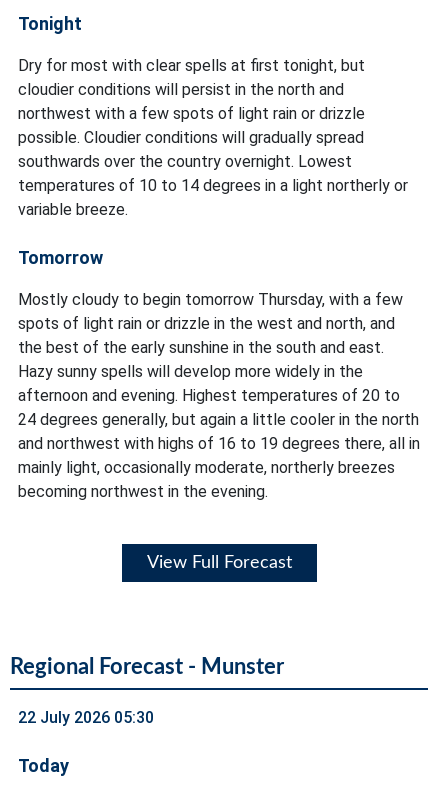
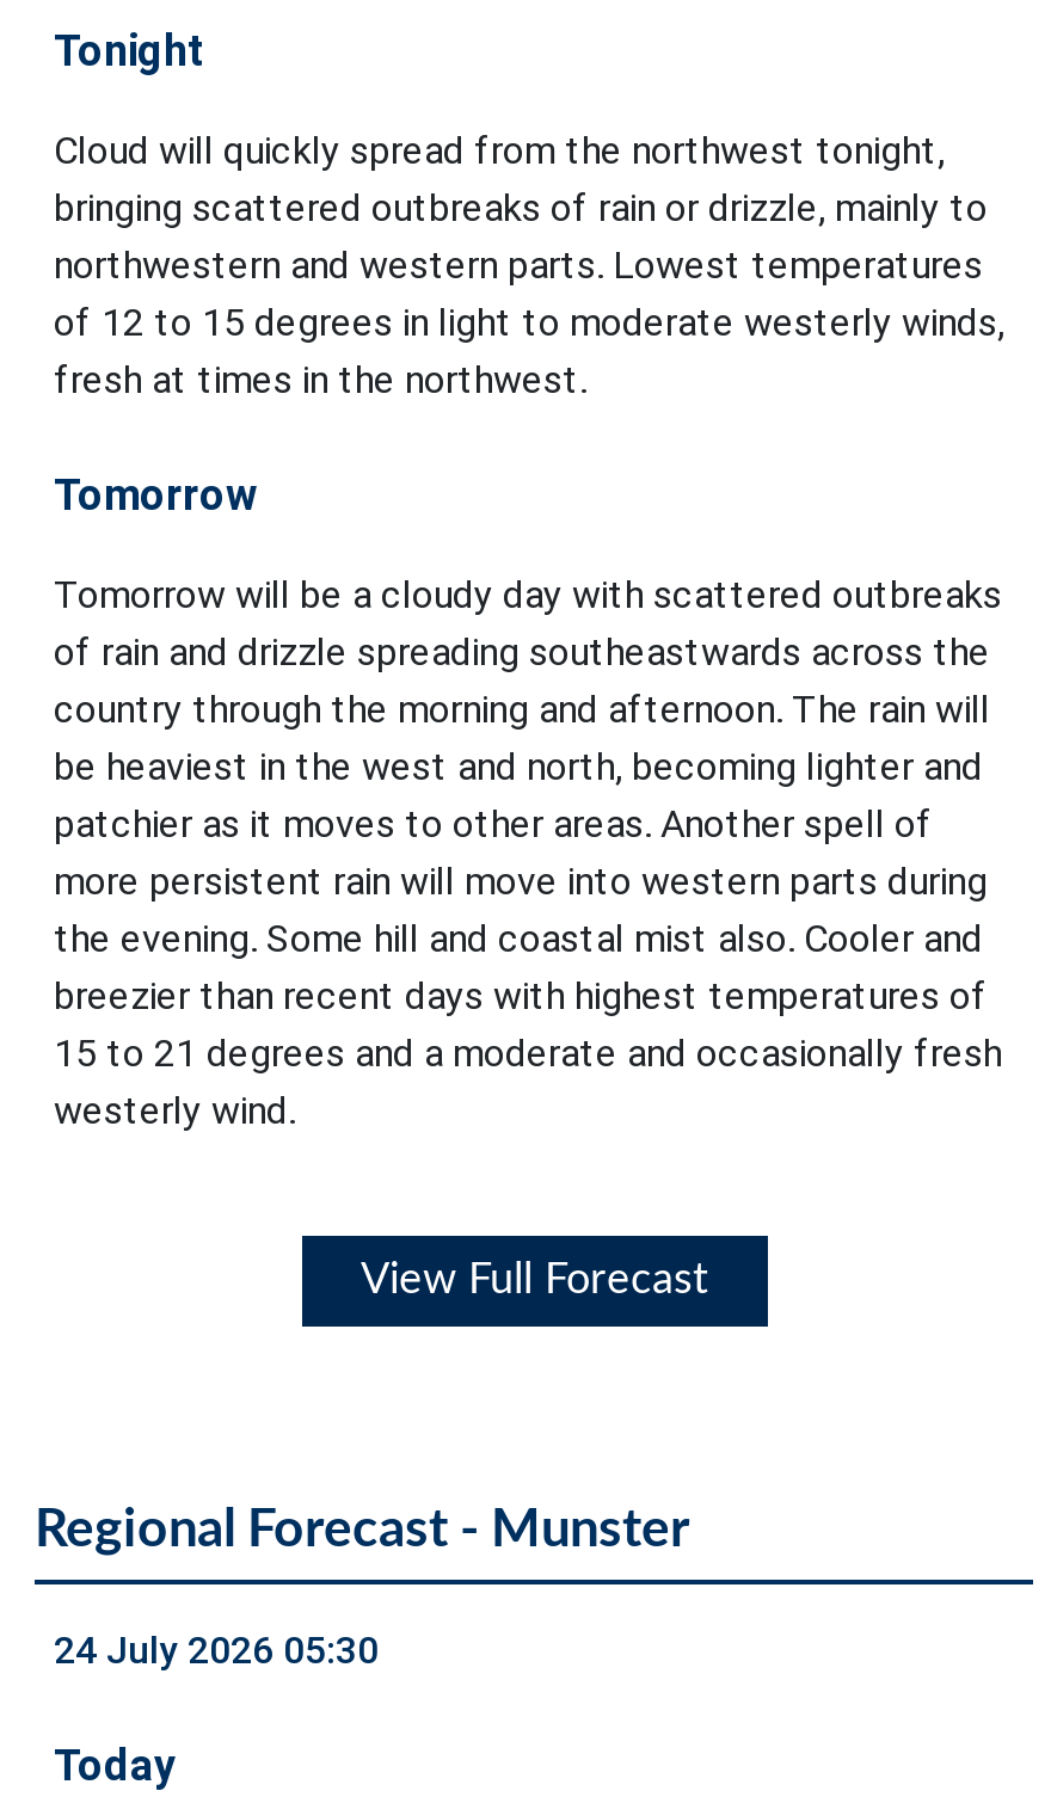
- Dry for most with clear spells at first tonight, but
- cloudier conditions will persist in the north and
- northwest with a few spots of light rain or drizzle
- possible. Cloudier conditions will gradually spread
- southwards over the country overnight. Lowest
- temperatures of 10 to 14 degrees in a light northerly or
- variable breeze.
+ Cloud will quickly spread from the northwest tonight,
+ bringing scattered outbreaks of rain or drizzle, mainly to
+ northwestern and western parts. Lowest temperatures
+ of 12 to 15 degrees in light to moderate westerly winds,
+ fresh at times in the northwest.

moved up: Tomorrow

- Mostly cloudy to begin tomorrow Thursday, with a few
- spots of light rain or drizzle in the west and north, and
- the best of the early sunshine in the south and east.
- Hazy sunny spells will develop more widely in the
- afternoon and evening. Highest temperatures of 20 to
- 24 degrees generally, but again a little cooler in the north
- and northwest with highs of 16 to 19 degrees there, all in
- mainly light, occasionally moderate, northerly breezes
- becoming northwest in the evening.
+ Tomorrow will be a cloudy day with scattered outbreaks
+ of rain and drizzle spreading southeastwards across the
+ country through the morning and afternoon. The rain will
+ be heaviest in the west and north, becoming lighter and
+ patchier as it moves to other areas. Another spell of
+ more persistent rain will move into western parts during
+ the evening. Some hill and coastal mist also. Cooler and
+ breezier than recent days with highest temperatures of
+ 15 to 21 degrees and a moderate and occasionally fresh
+ westerly wind.

- 22 July 2026 05:30
+ 24 July 2026 05:30
